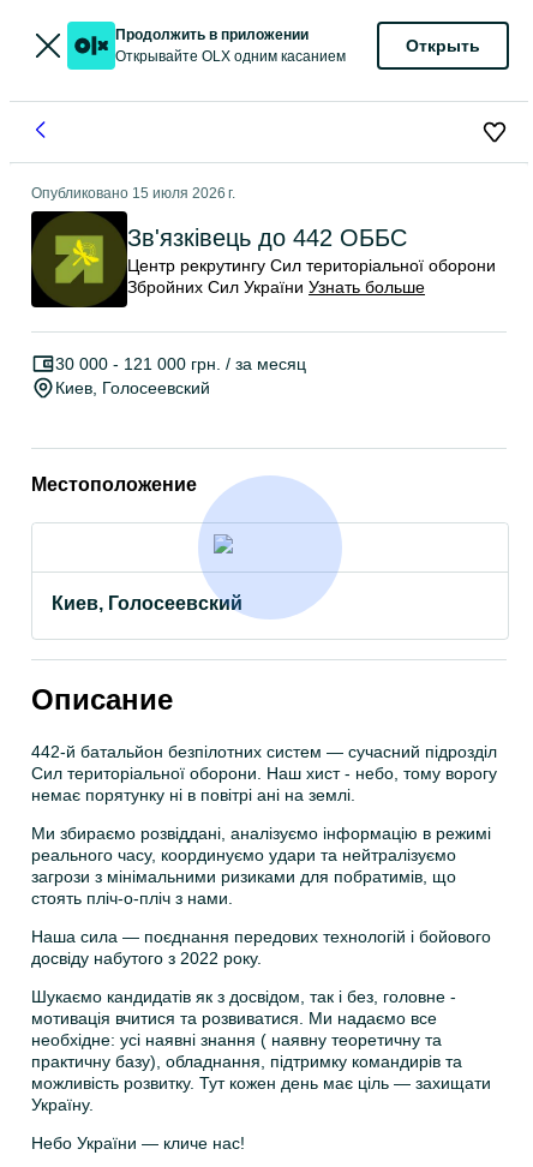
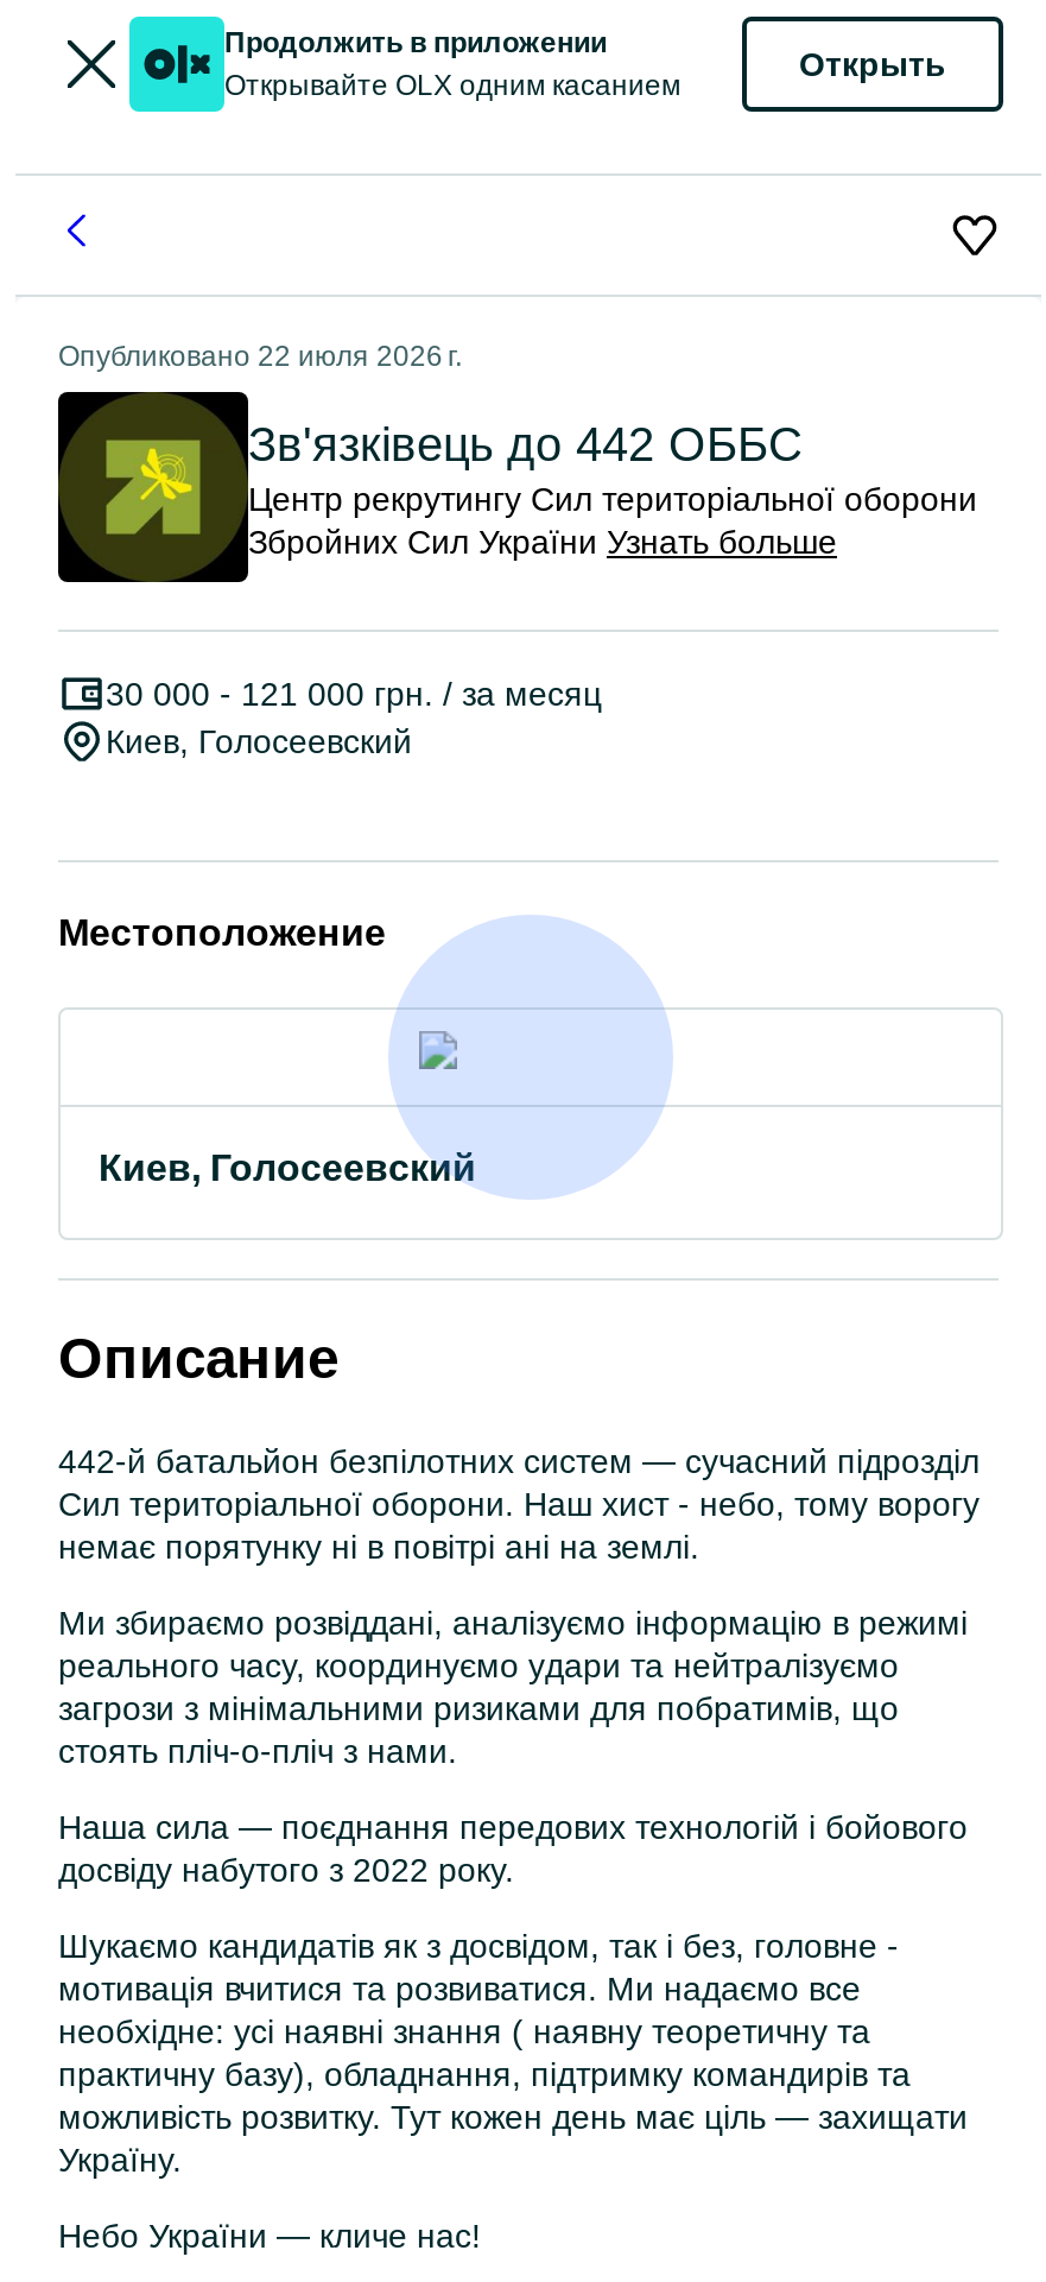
- Опубликовано 15 июля 2026 г.
+ Опубликовано 22 июля 2026 г.
